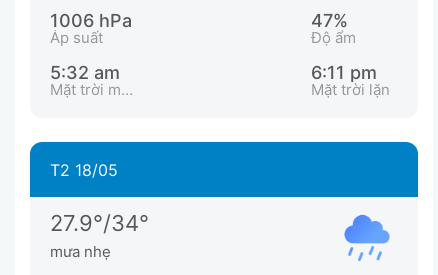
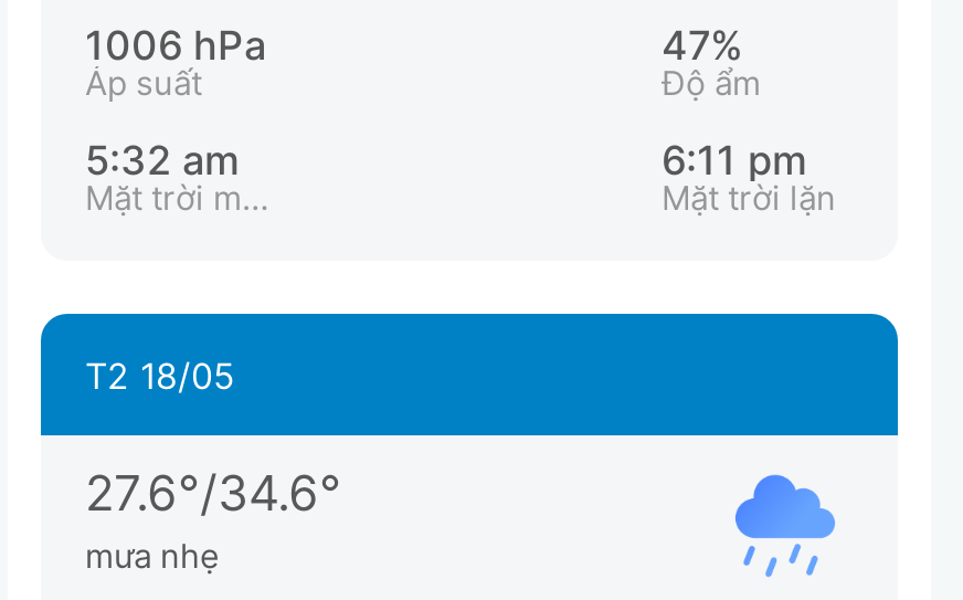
- 27.9°/34°
+ 27.6°/34.6°
